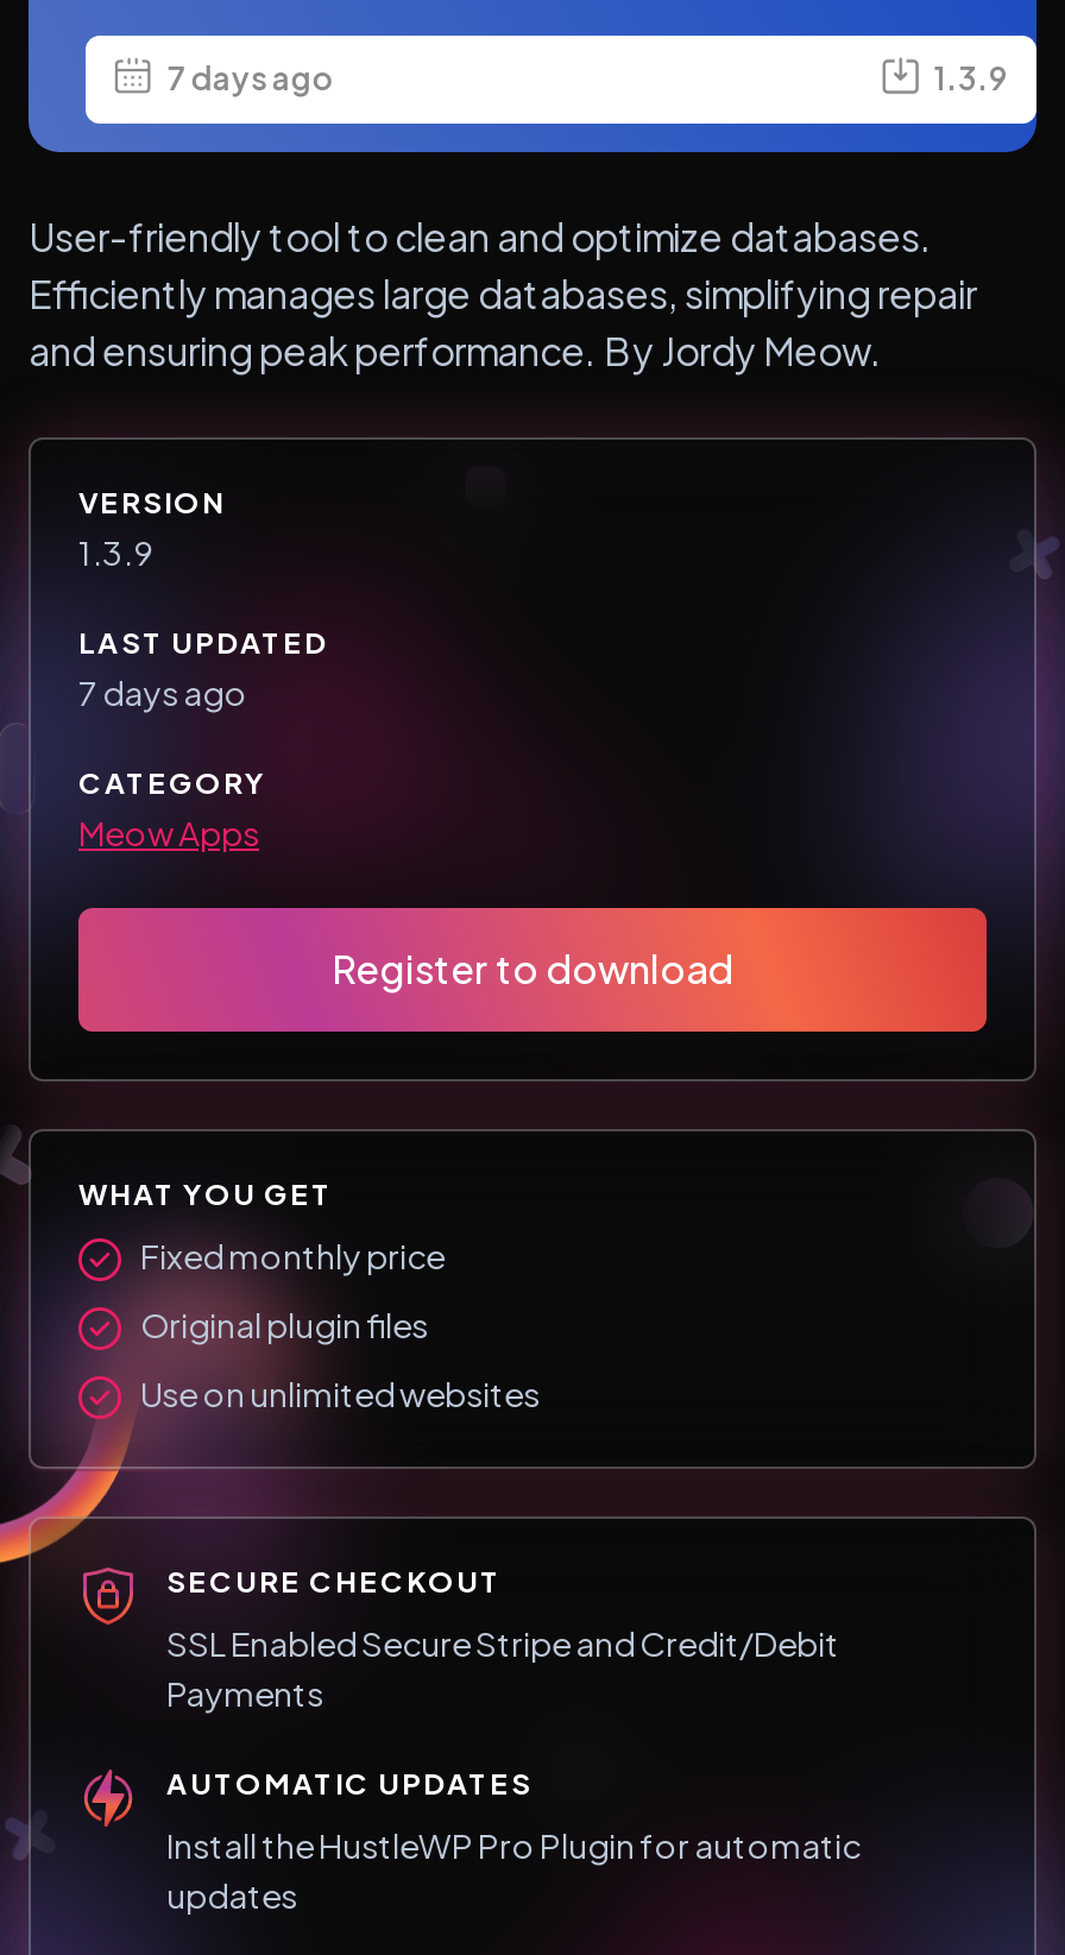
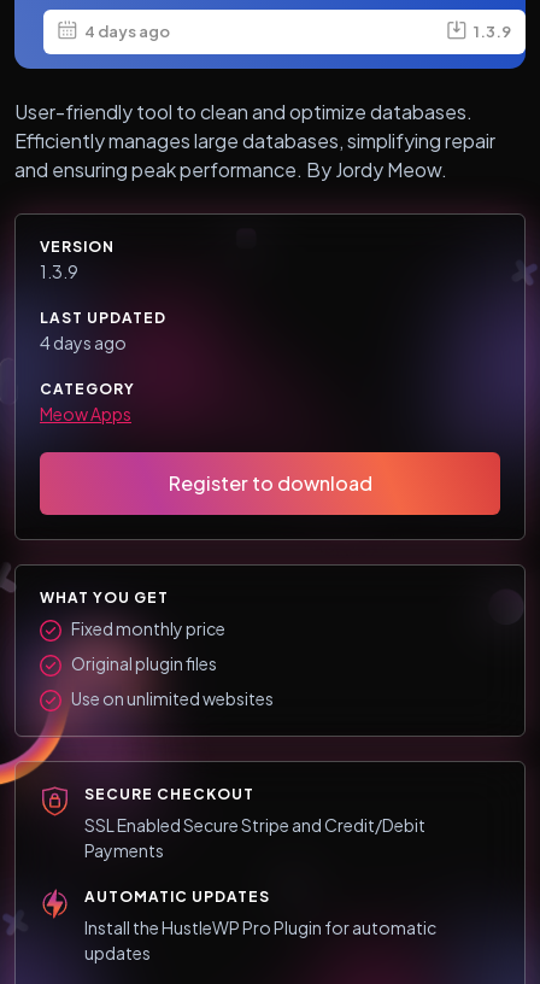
- 7 days ago
+ 4 days ago

- 7 days ago
+ 4 days ago
